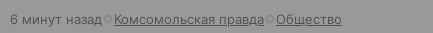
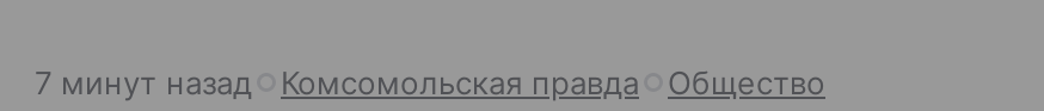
- 6 минут назад Комсомольская правда Общество
+ 7 минут назад Комсомольская правда Общество
